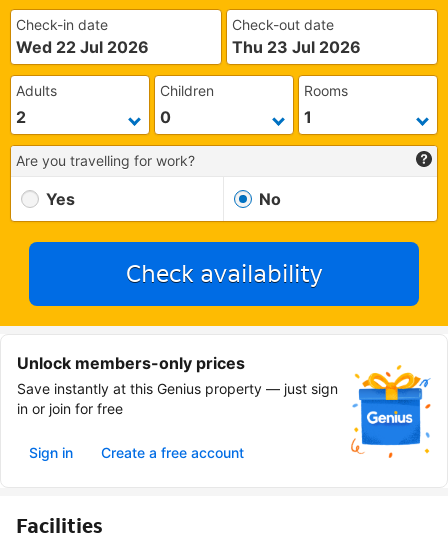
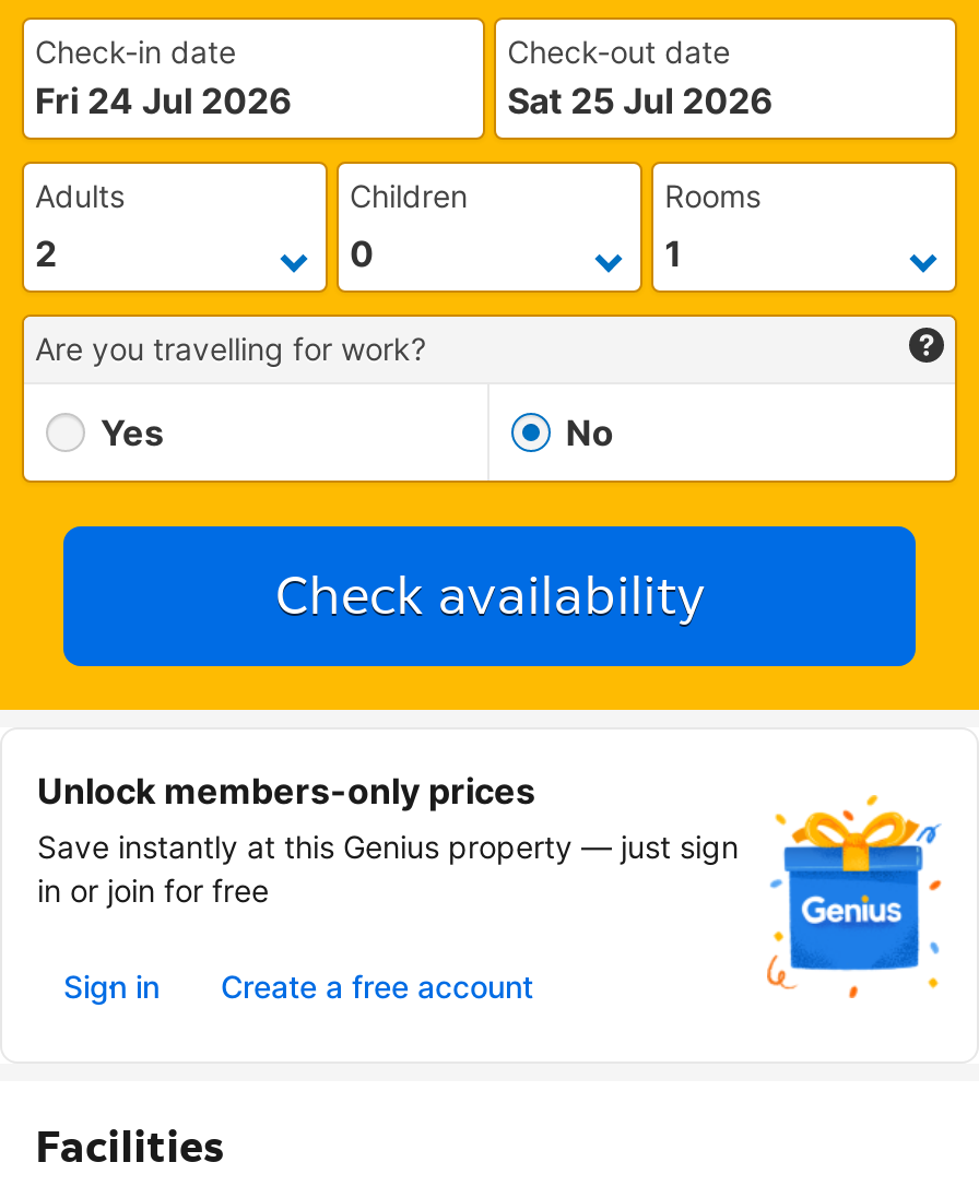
- Wed 22 Jul 2026
+ Fri 24 Jul 2026

- Thu 23 Jul 2026
+ Sat 25 Jul 2026
